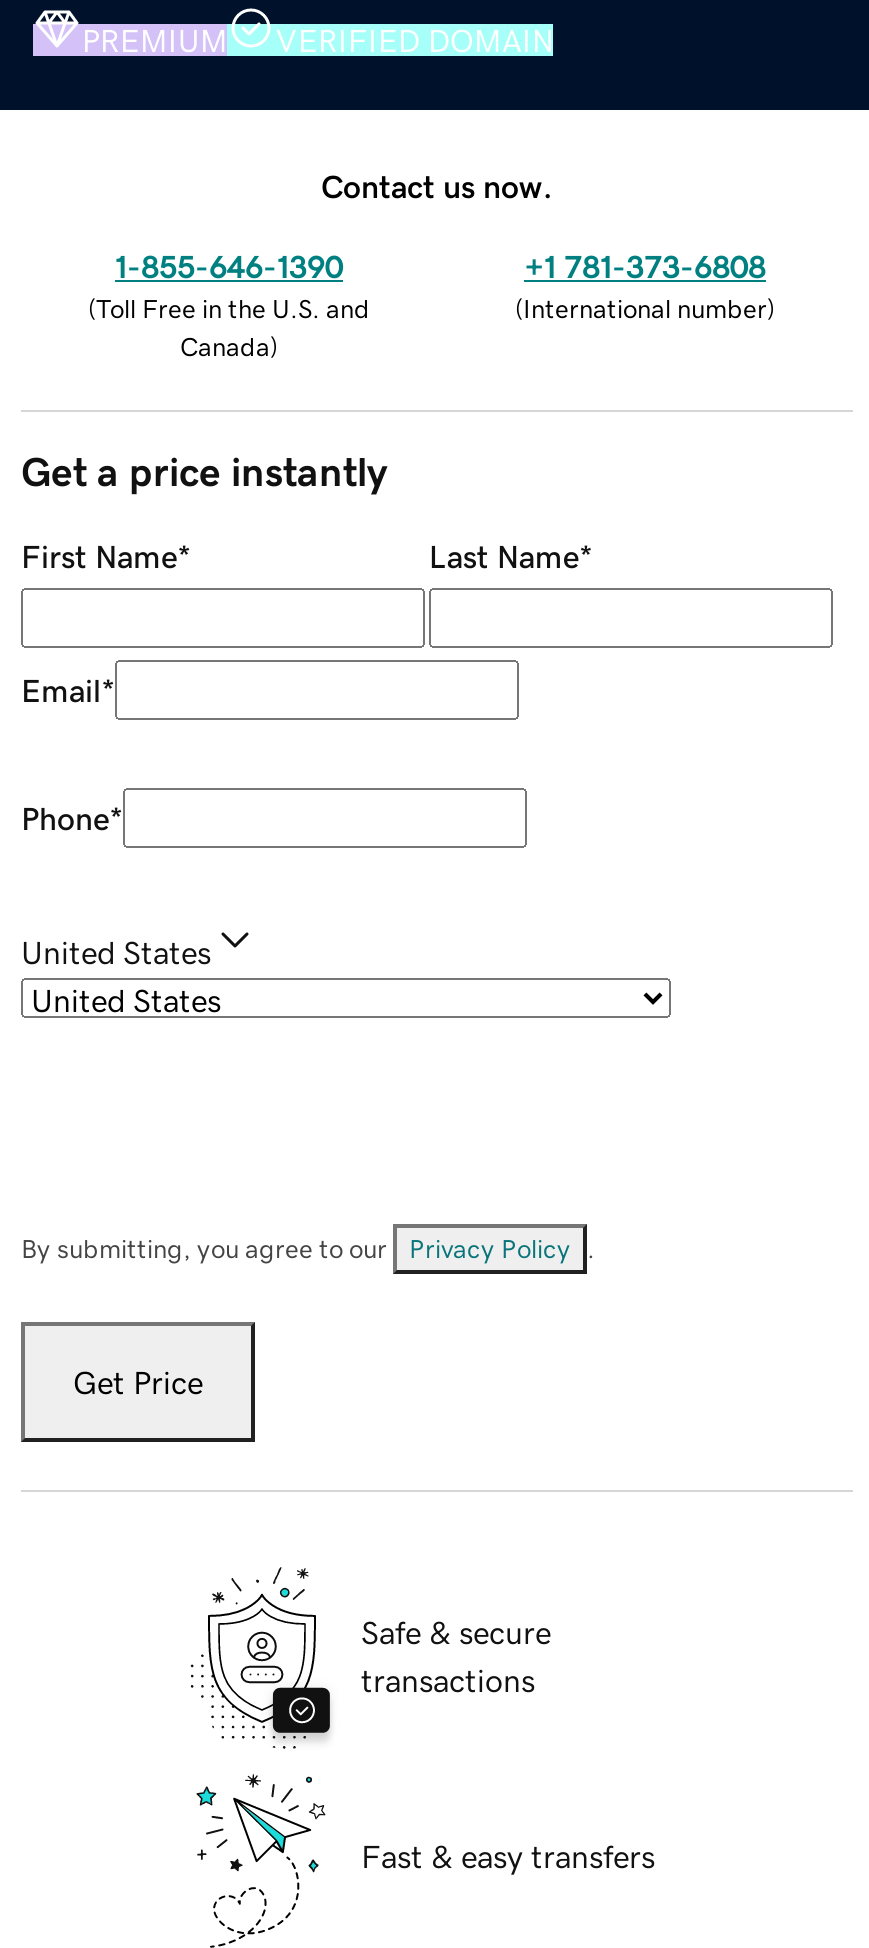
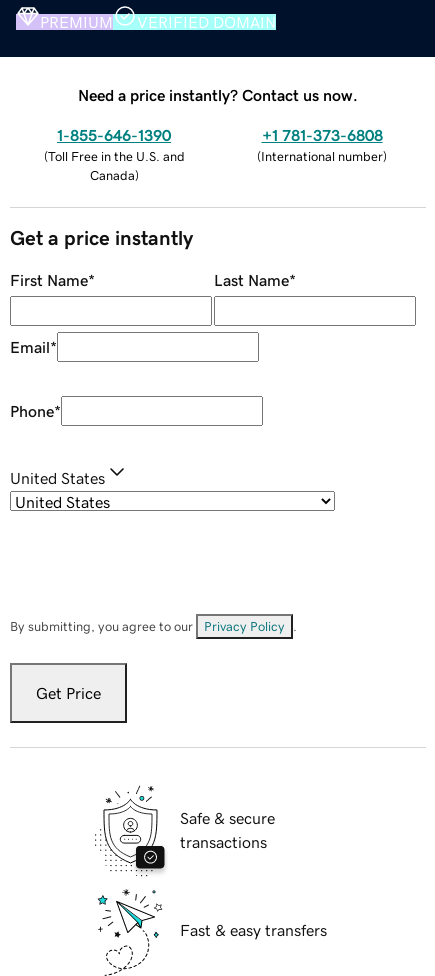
- Contact us now.
+ Need a price instantly? Contact us now.
